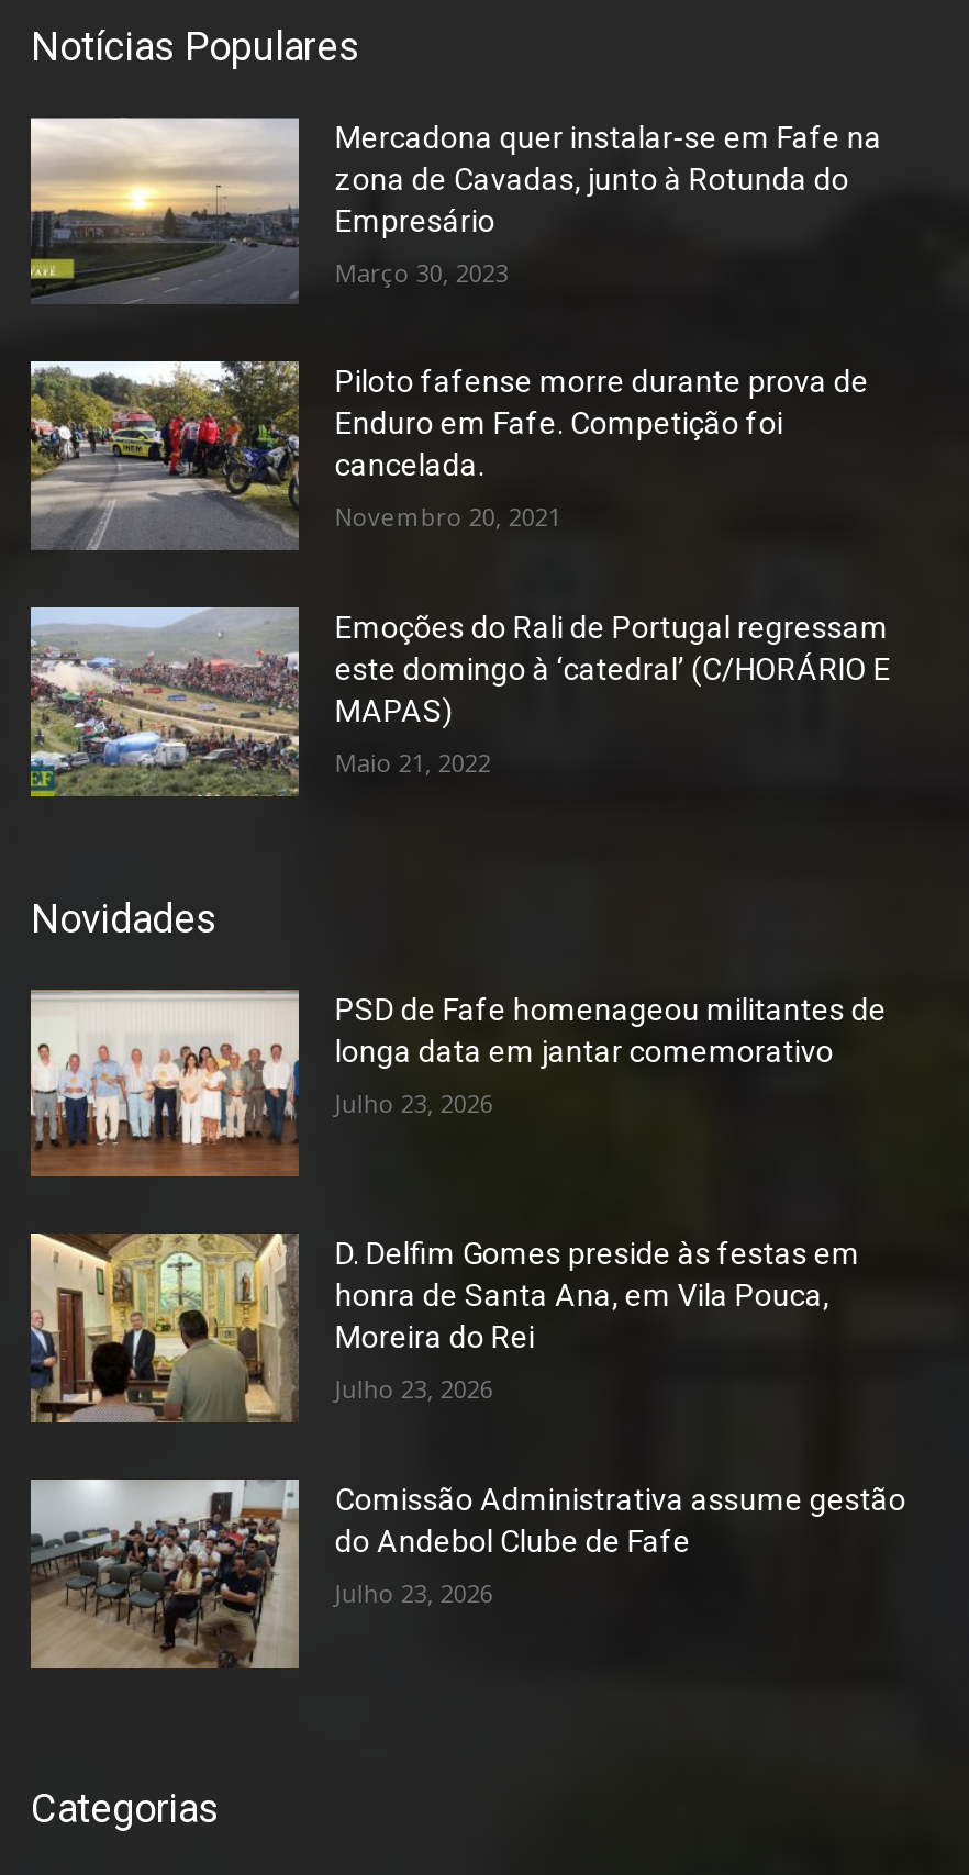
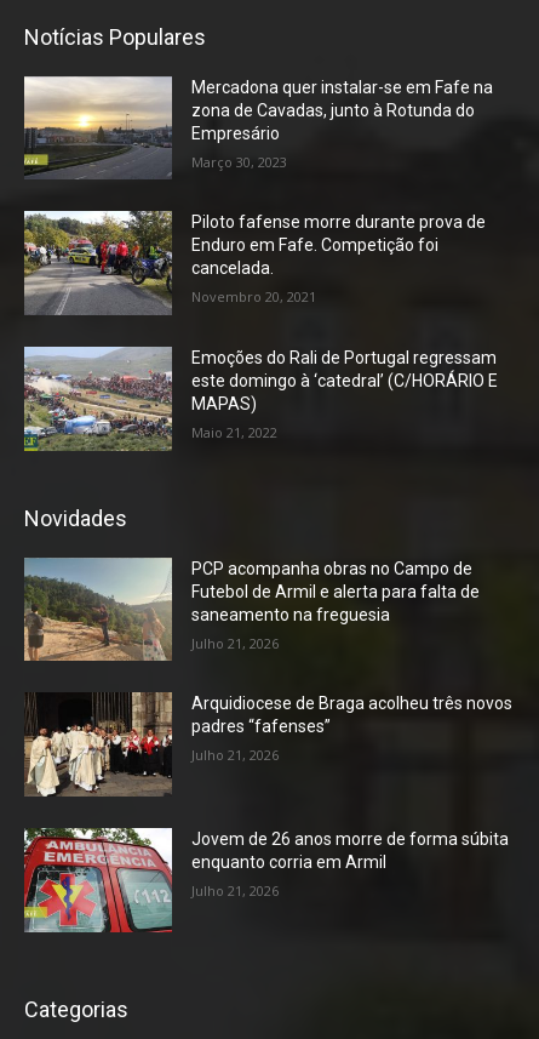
- [image]
- PSD de Fafe homenageou militantes de
- longa data em jantar comemorativo
+ [image]
+ PCP acompanha obras no Campo de
+ Futebol de Armil e alerta para falta de
+ saneamento na freguesia

- Julho 23, 2026
+ Julho 21, 2026

- [image]
- D. Delfim Gomes preside às festas em
- honra de Santa Ana, em Vila Pouca,
- Moreira do Rei
+ [image]
+ Arquidiocese de Braga acolheu três novos
+ padres “fafenses”

- Julho 23, 2026
+ Julho 21, 2026

- [image]
- Comissão Administrativa assume gestão
- do Andebol Clube de Fafe
+ [image]
+ Jovem de 26 anos morre de forma súbita
+ enquanto corria em Armil

- Julho 23, 2026
+ Julho 21, 2026
